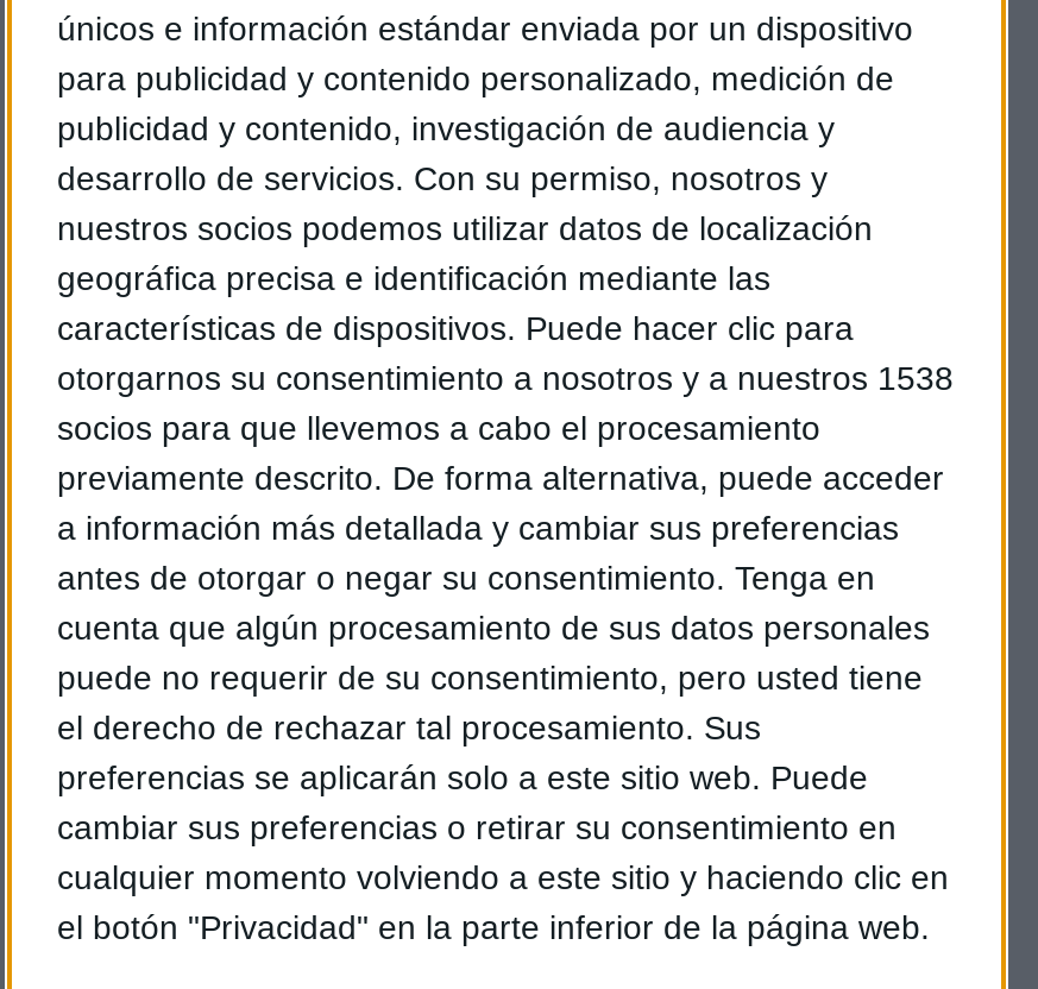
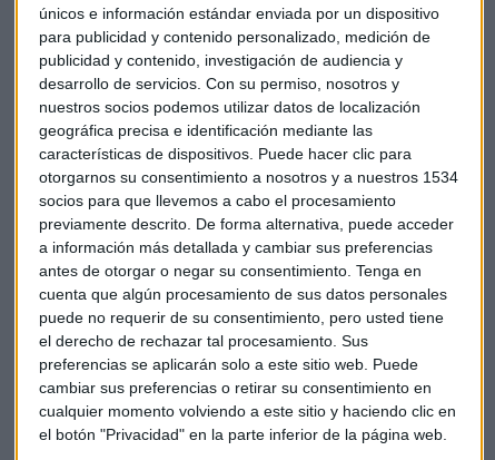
- otorgarnos su consentimiento a nosotros y a nuestros 1538
+ otorgarnos su consentimiento a nosotros y a nuestros 1534
